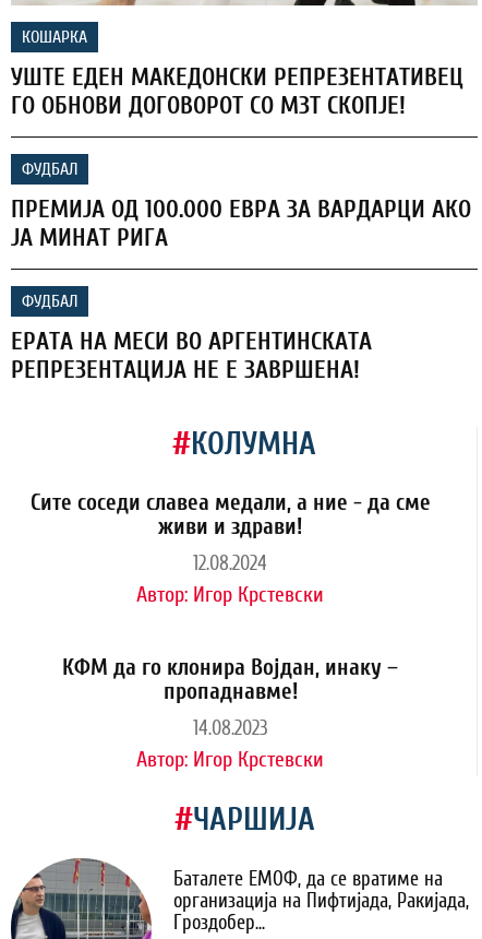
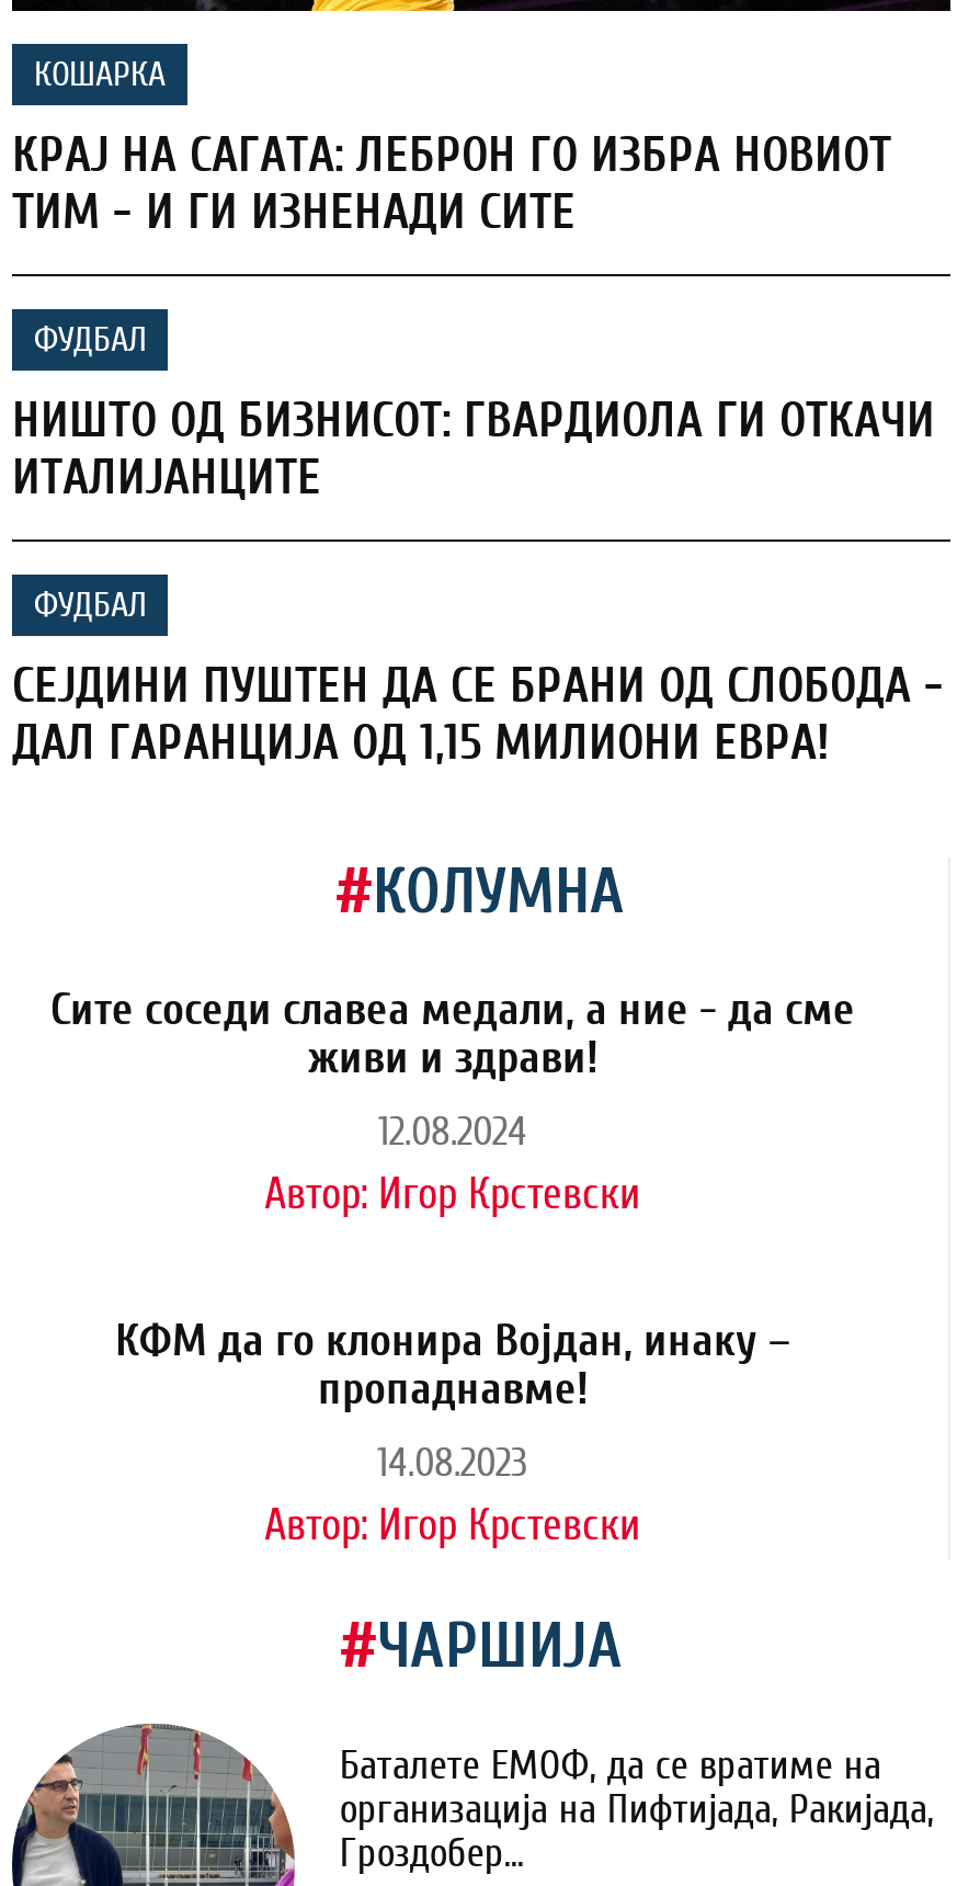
- УШТЕ ЕДЕН МАКЕДОНСКИ РЕПРЕЗЕНТАТИВЕЦ
- ГО ОБНОВИ ДОГОВОРОТ СО МЗТ СКОПЈЕ!
+ КРАЈ НА САГАТА: ЛЕБРОН ГО ИЗБРА НОВИОТ
+ ТИМ - И ГИ ИЗНЕНАДИ СИТЕ

- ПРЕМИЈА ОД 100.000 ЕВРА ЗА ВАРДАРЦИ АКО
- ЈА МИНАТ РИГА
+ НИШТО ОД БИЗНИСОТ: ГВАРДИОЛА ГИ ОТКАЧИ
+ ИТАЛИЈАНЦИТЕ

- ЕРАТА НА МЕСИ ВО АРГЕНТИНСКАТА
- РЕПРЕЗЕНТАЦИЈА НЕ Е ЗАВРШЕНА!
+ СЕЈДИНИ ПУШТЕН ДА СЕ БРАНИ ОД СЛОБОДА -
+ ДАЛ ГАРАНЦИЈА ОД 1,15 МИЛИОНИ ЕВРА!
